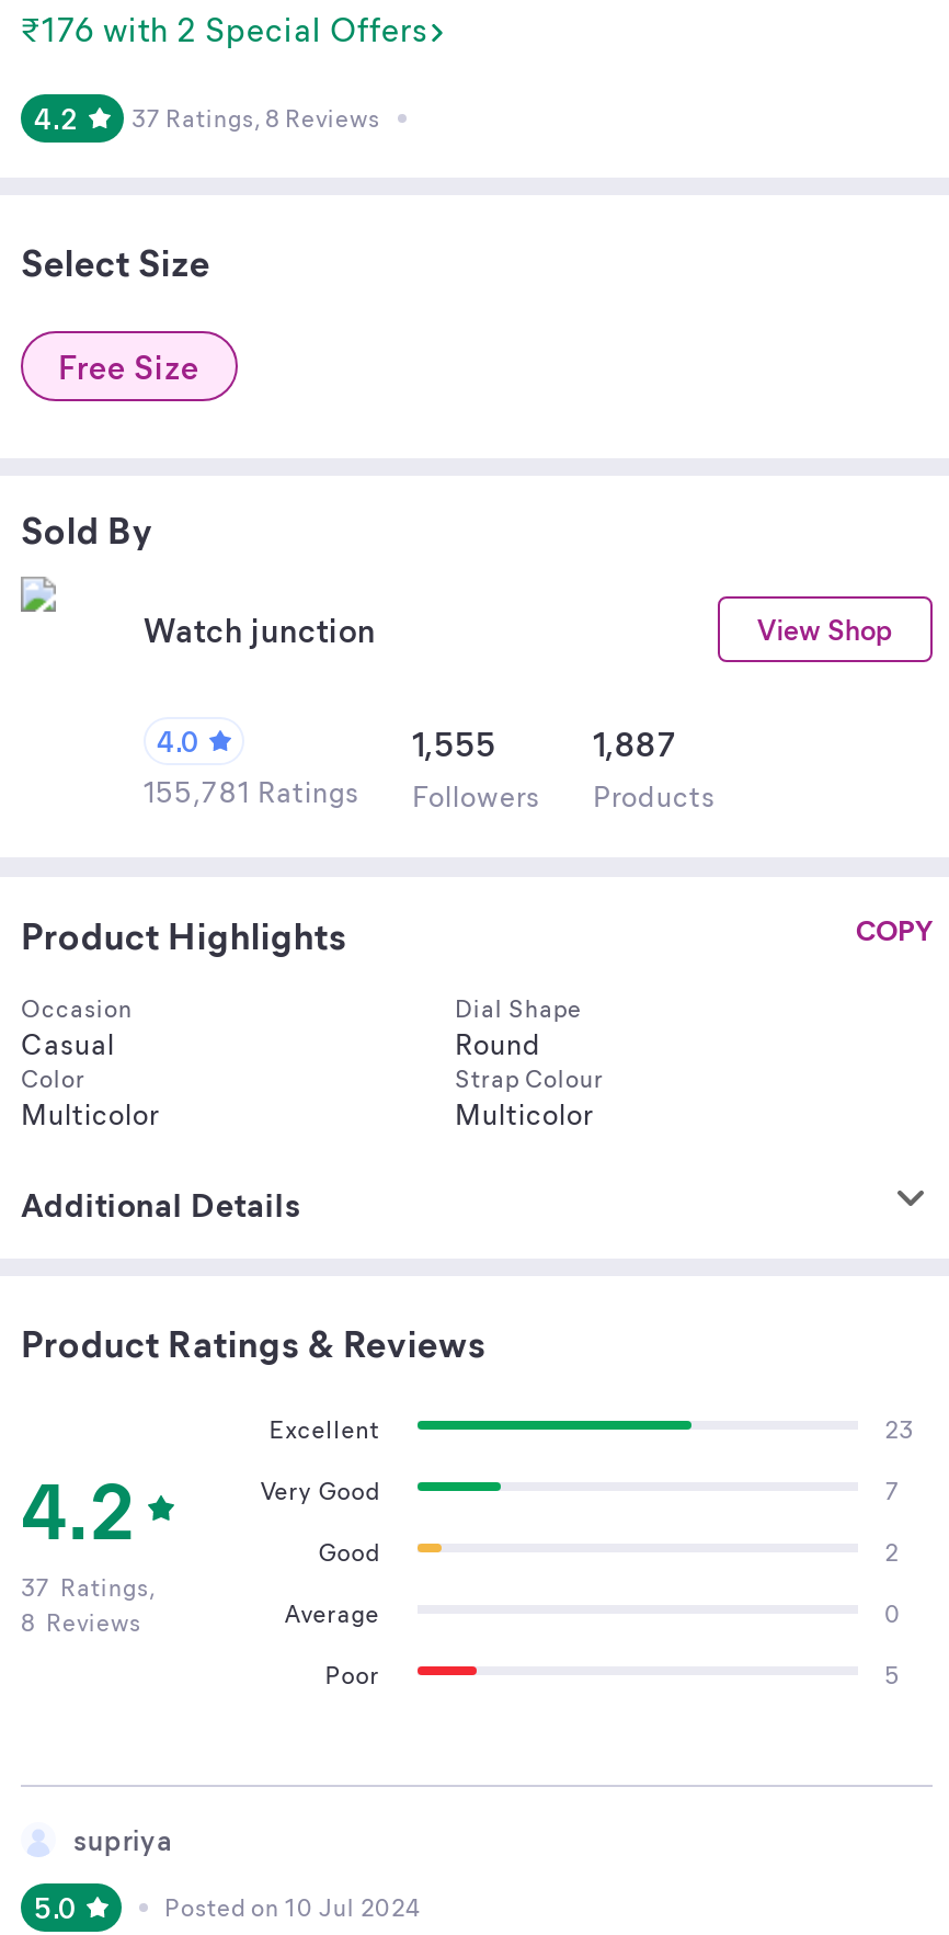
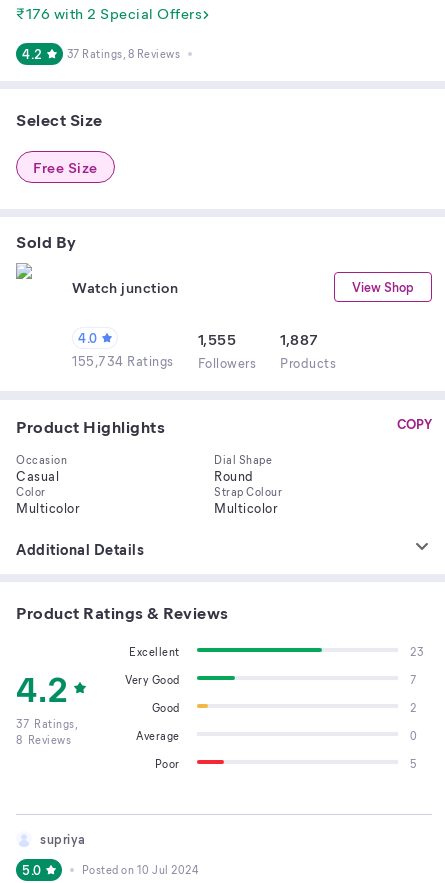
- 155,781 Ratings Followers Products
+ 155,734 Ratings Followers Products
